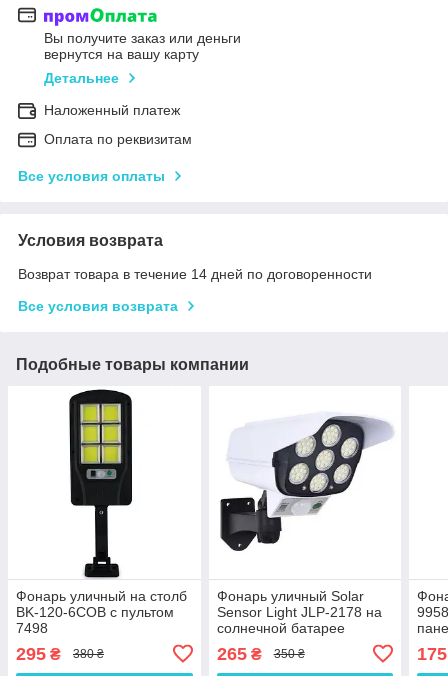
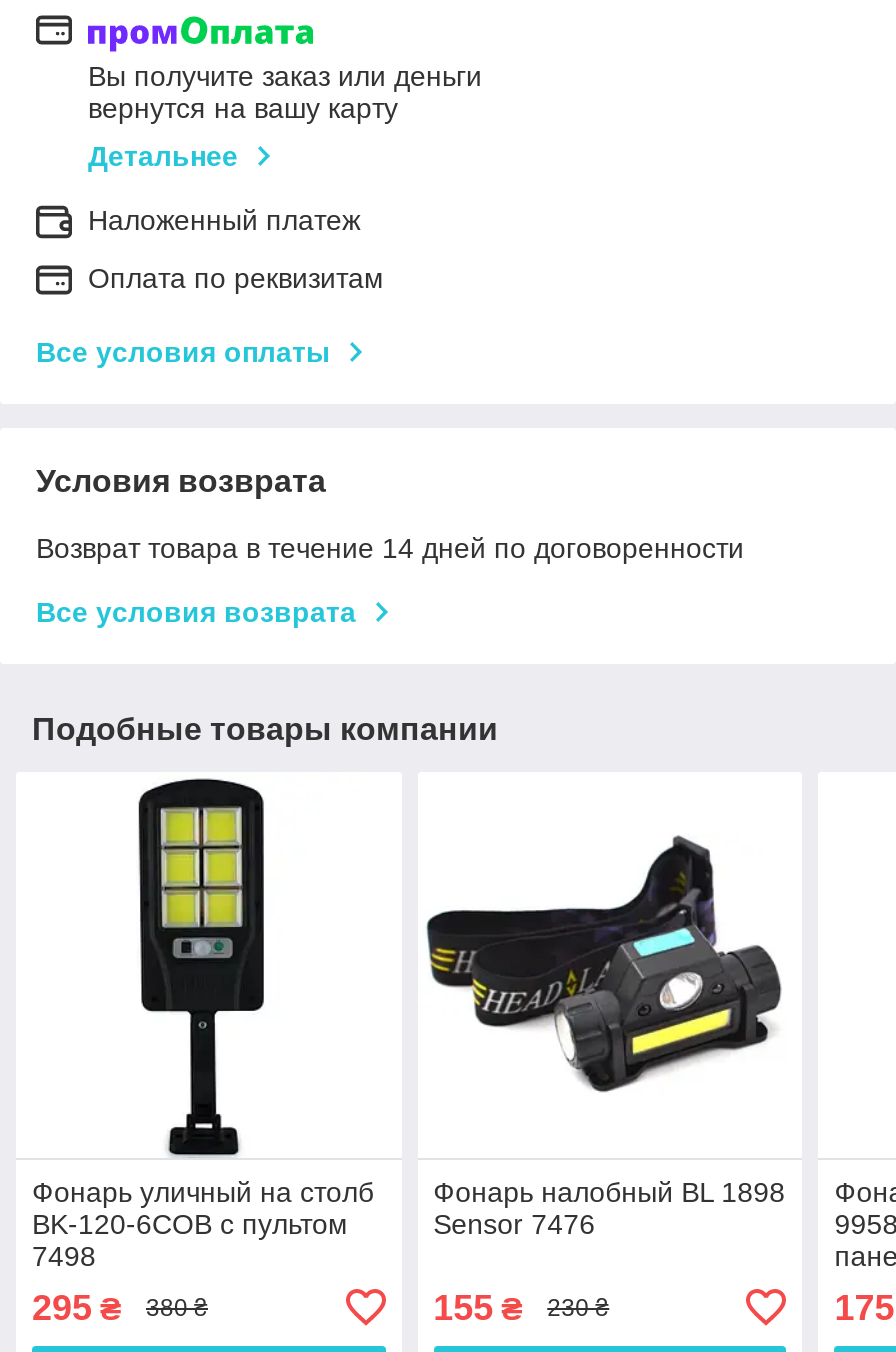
- [image]
- Фонарь уличный Solar
- Sensor Light JLP-2178 на
- солнечной батарее
- 265 ₴
- 350 ₴
+ [image]
+ Фонарь налобный BL 1898
+ Sensor 7476
+ 155 ₴
+ 230 ₴
